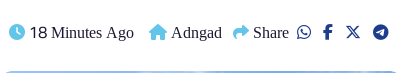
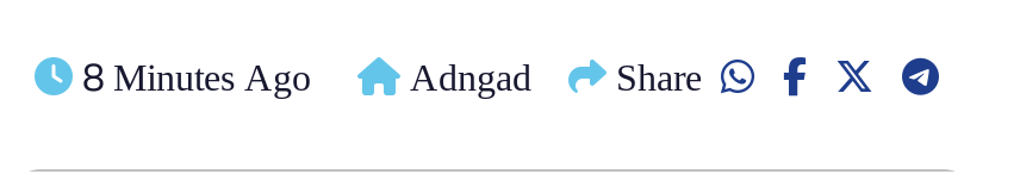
- 18 Minutes Ago
+ 8 Minutes Ago
